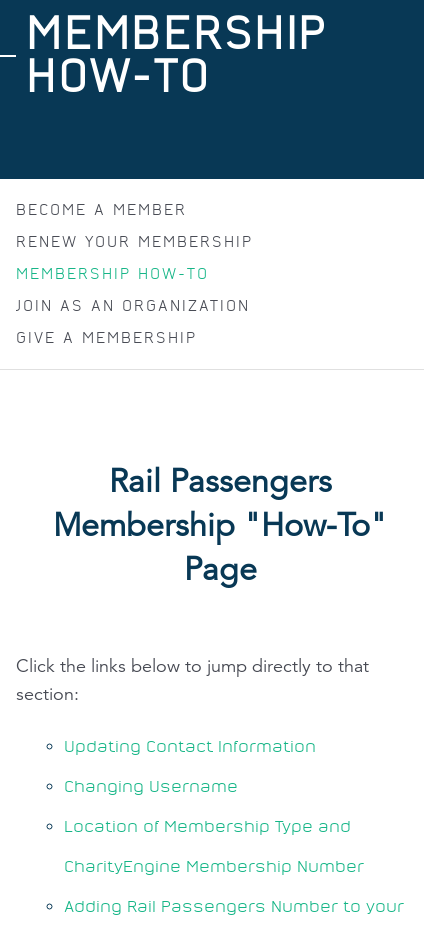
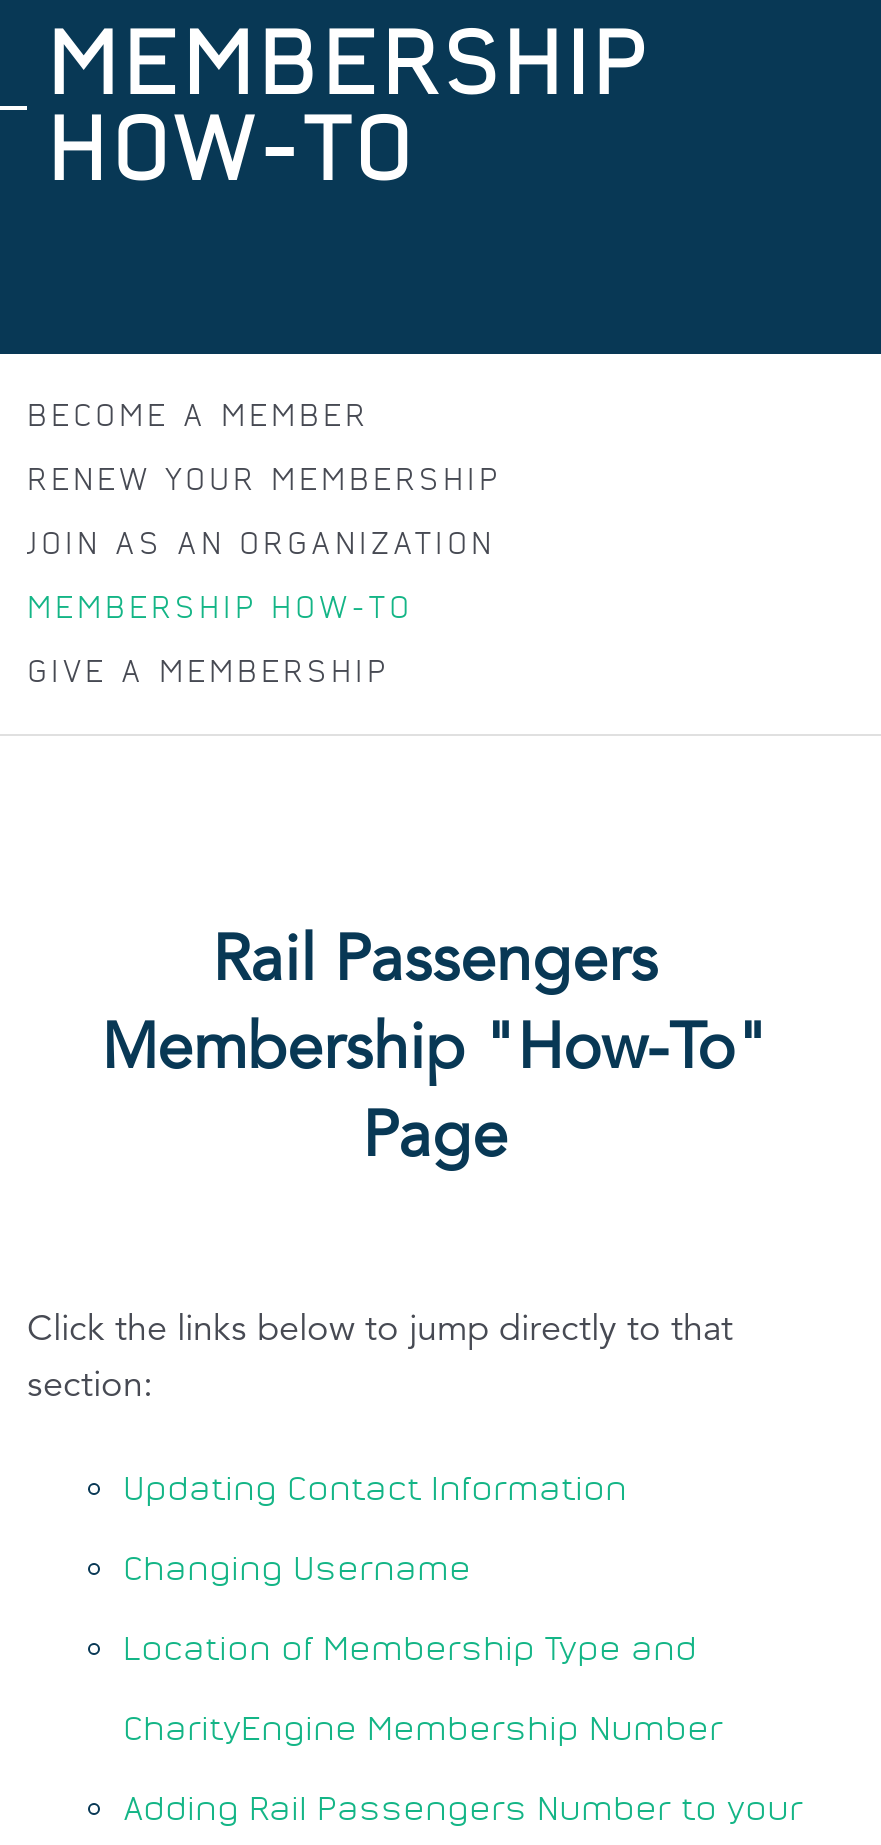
moved down: MEMBERSHIP HOW-TO

moved up: JOIN AS AN ORGANIZATION
